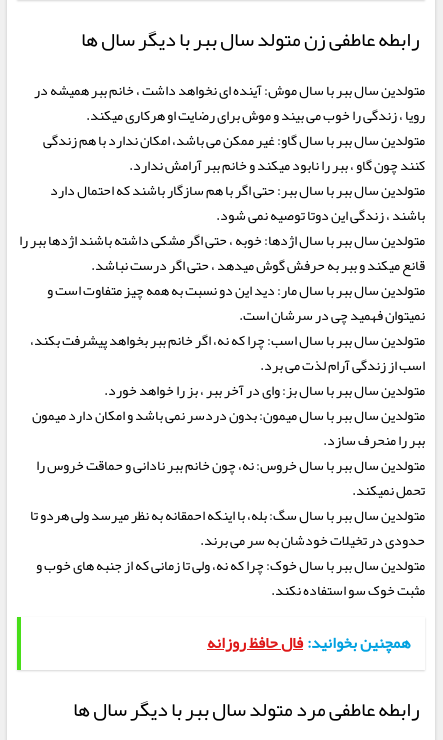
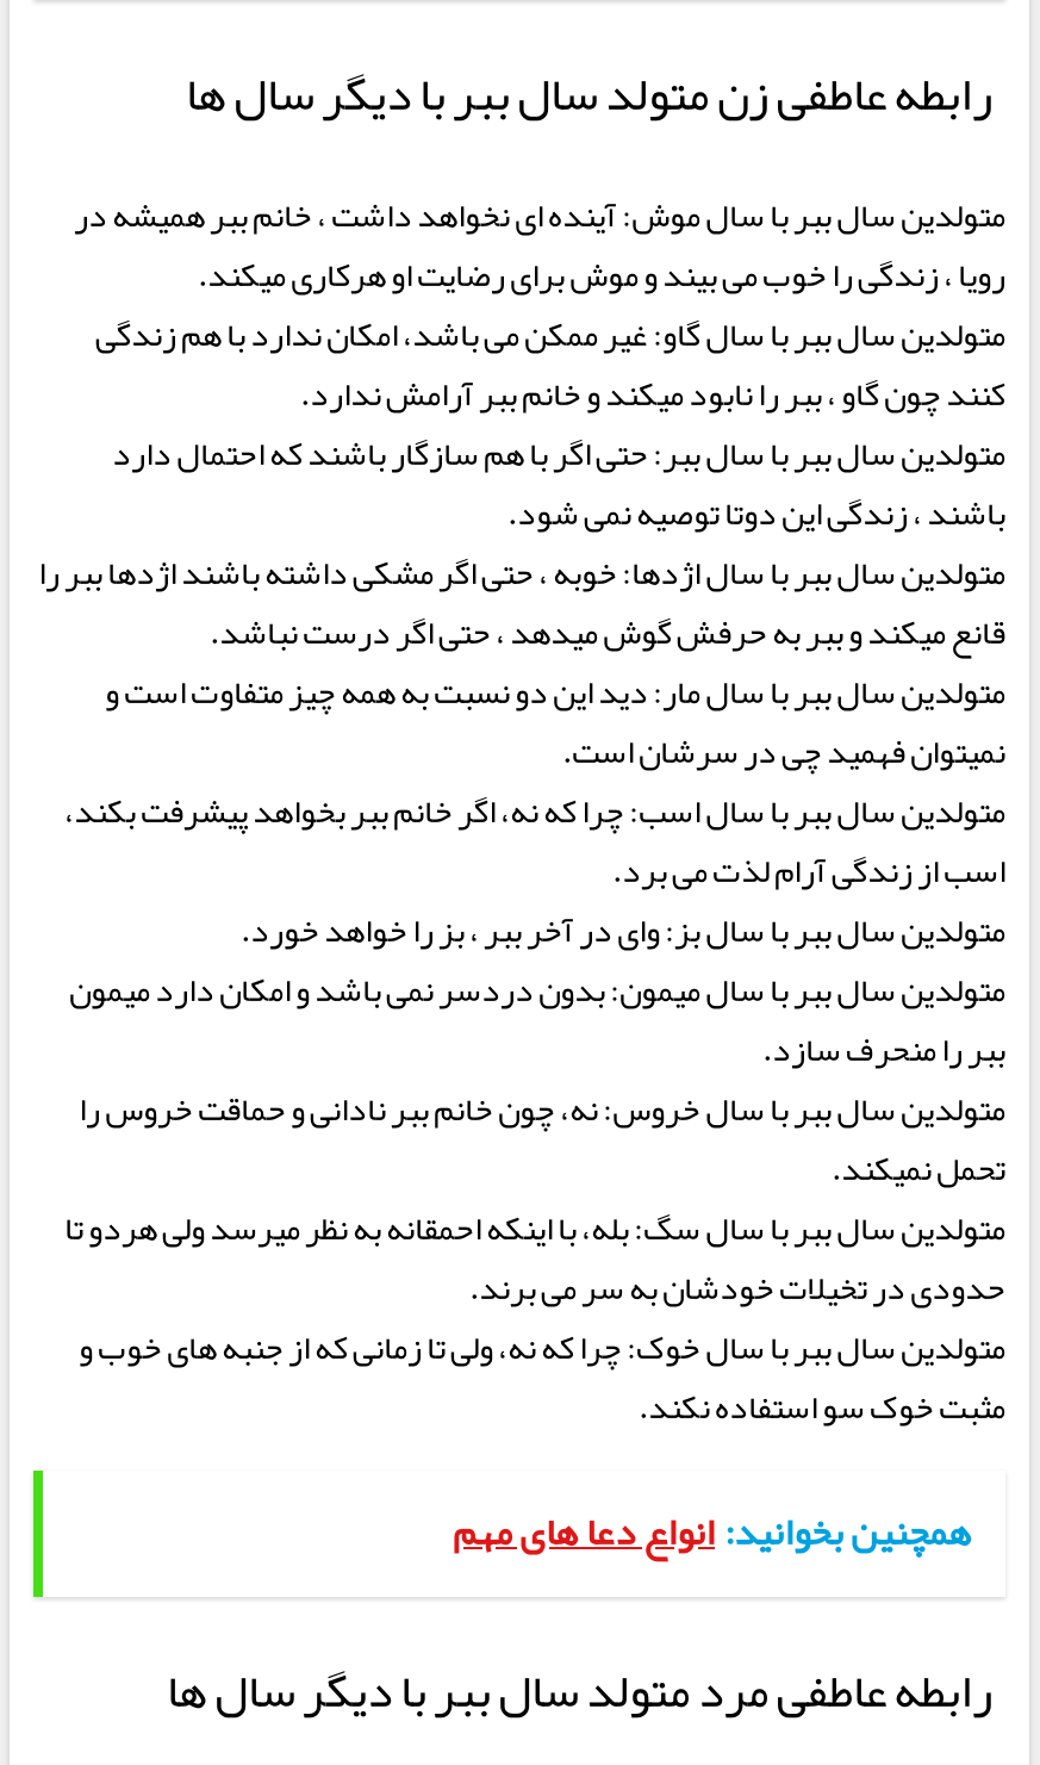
- همچنین بخوانید: فال حافظ روزانه
+ همچنین بخوانید: انواع دعا های مهم
